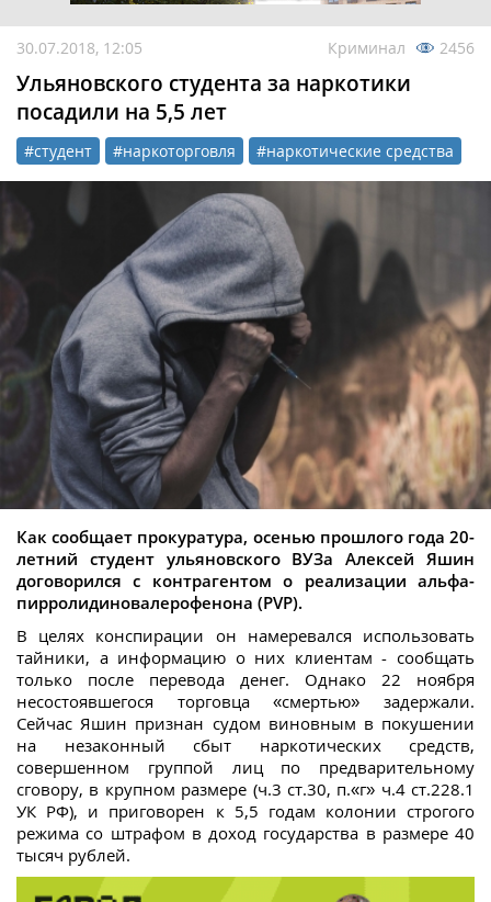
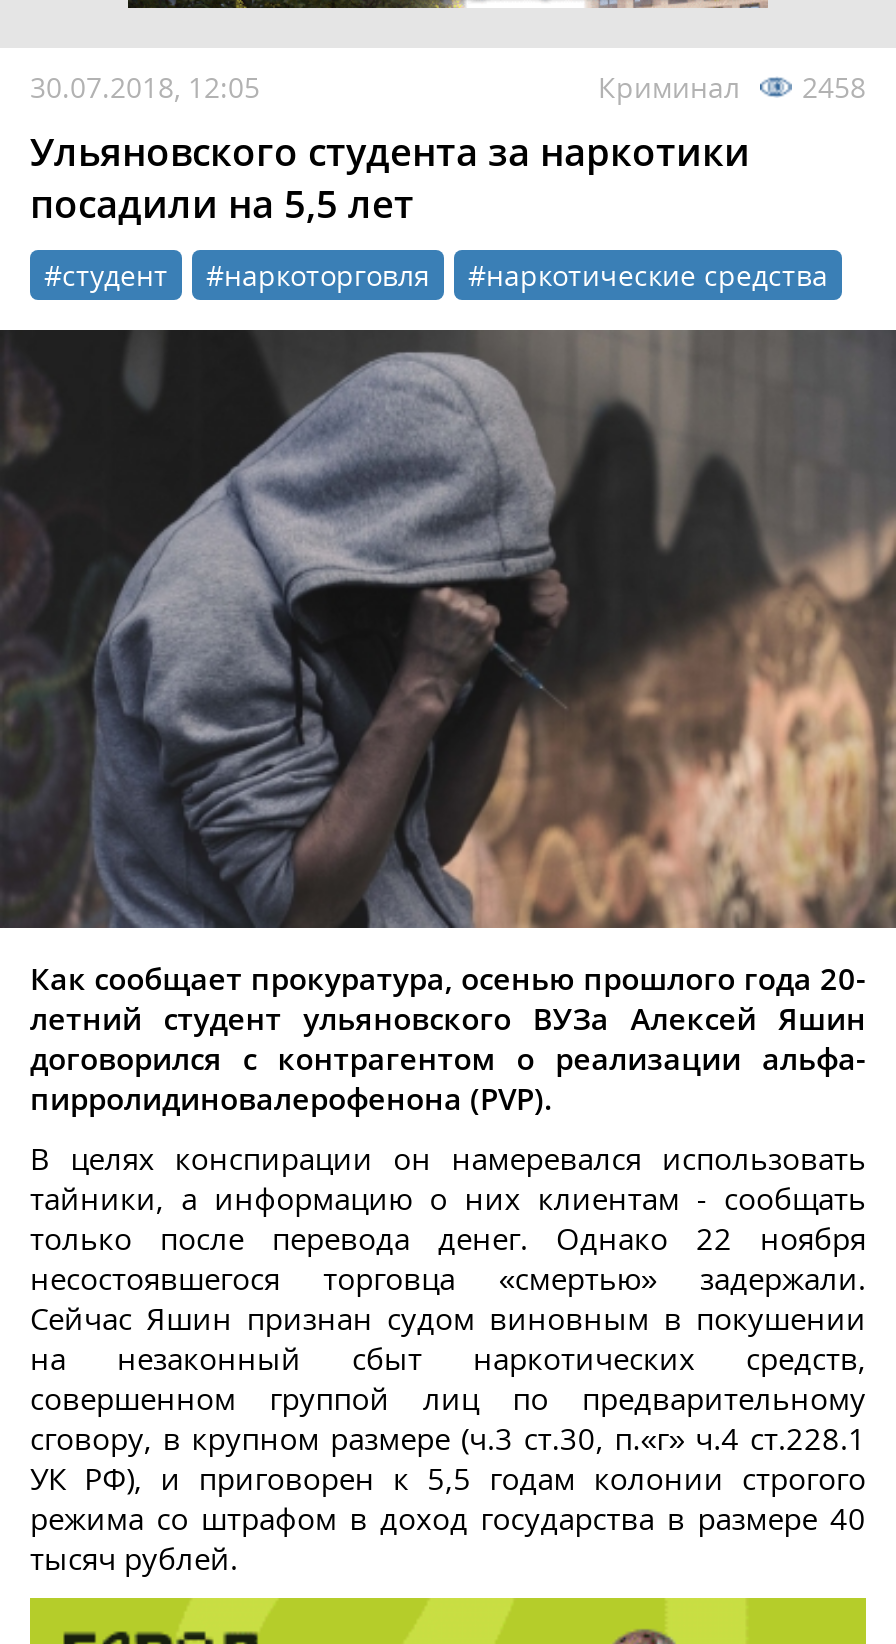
- Криминал 2456
+ Криминал 2458
